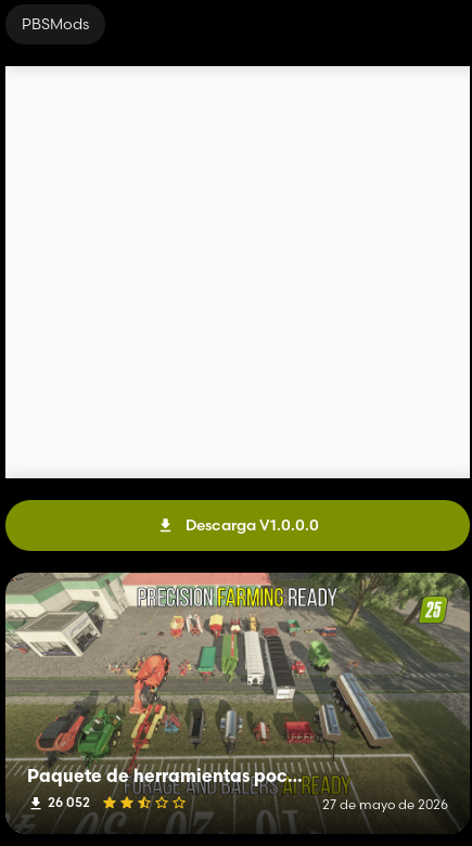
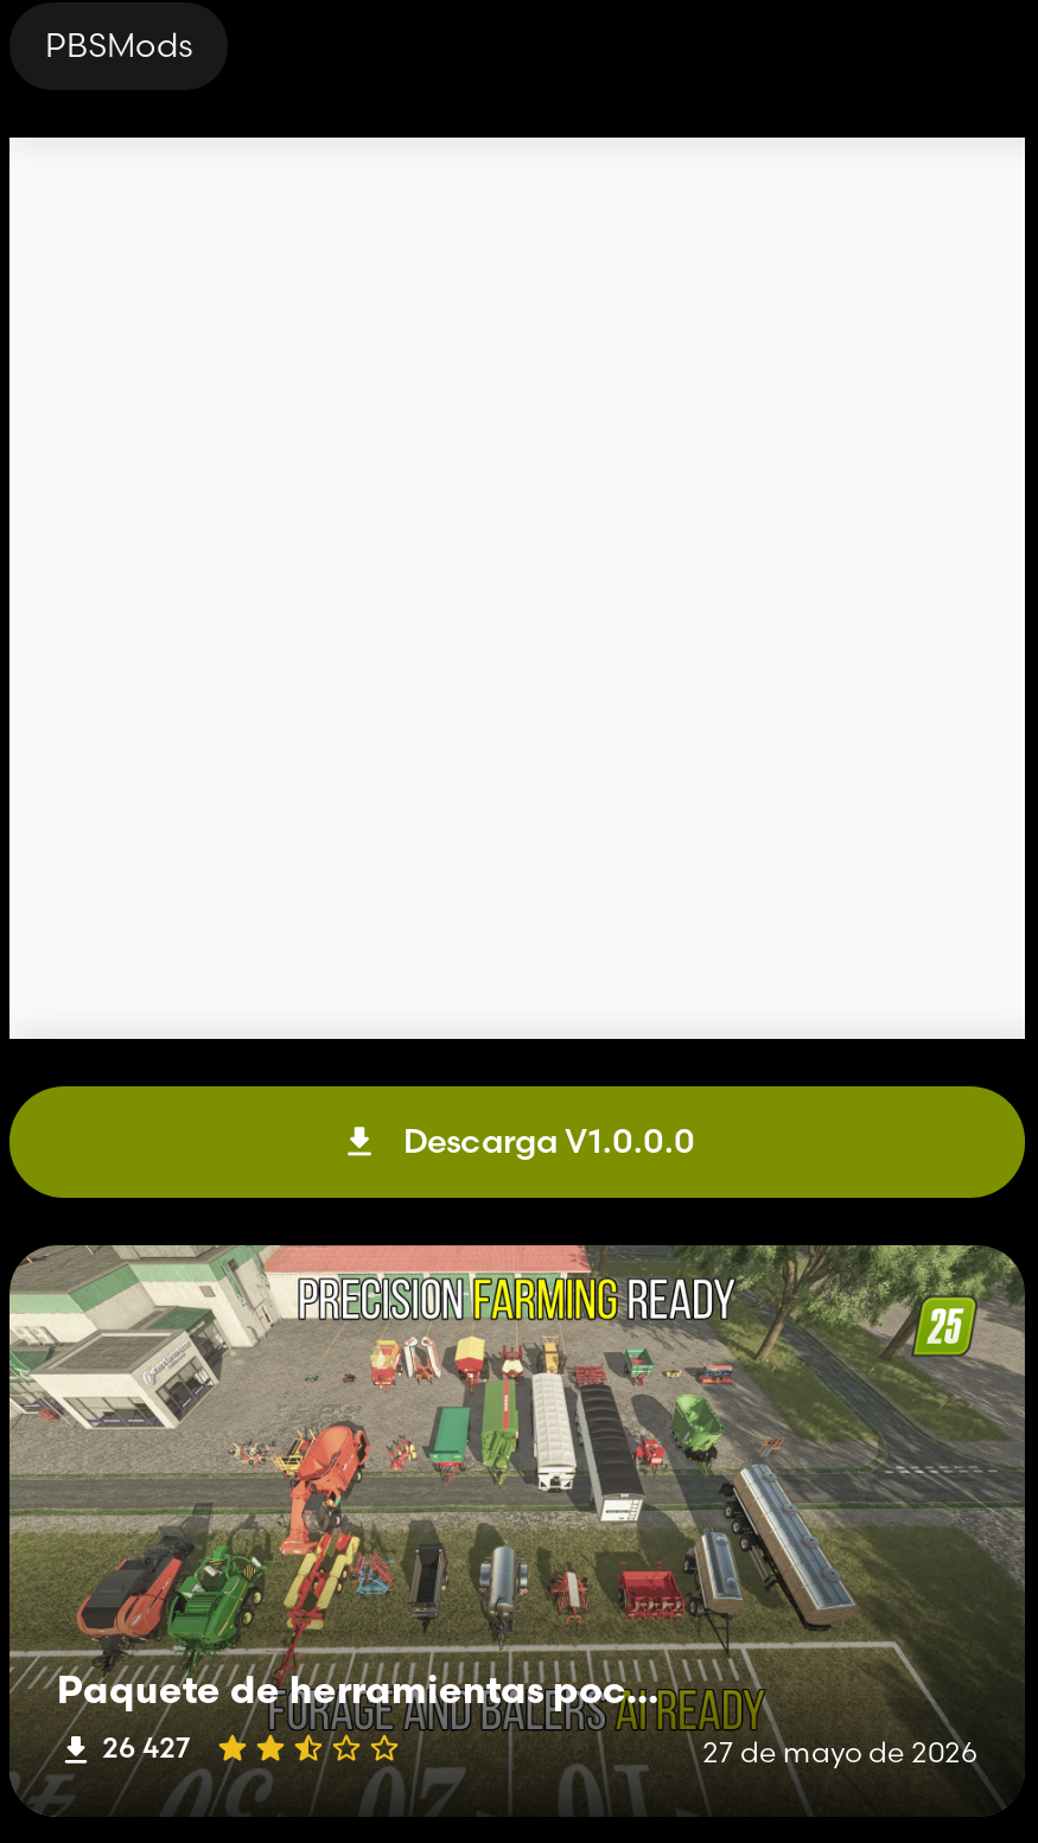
- 26 052
+ 26 427
